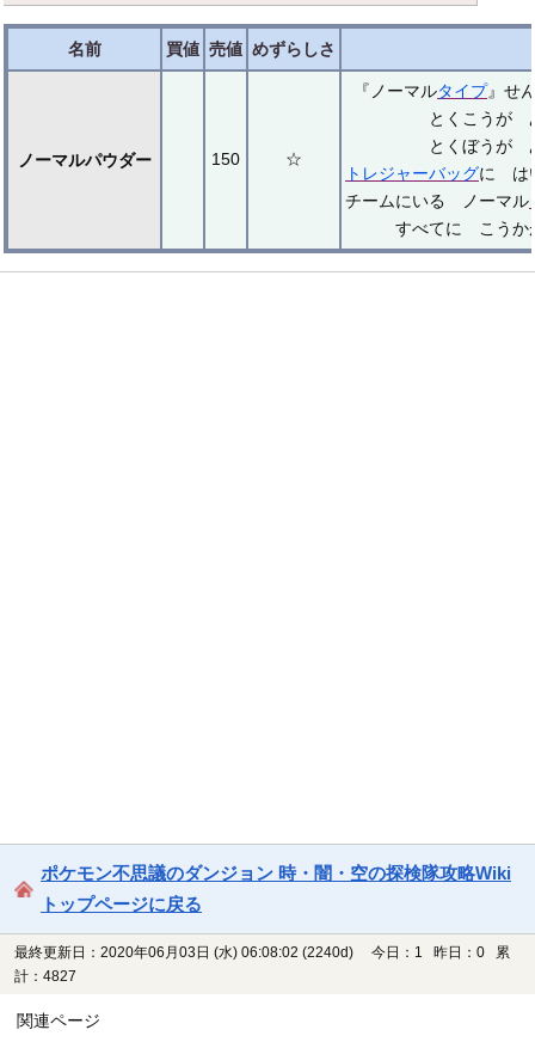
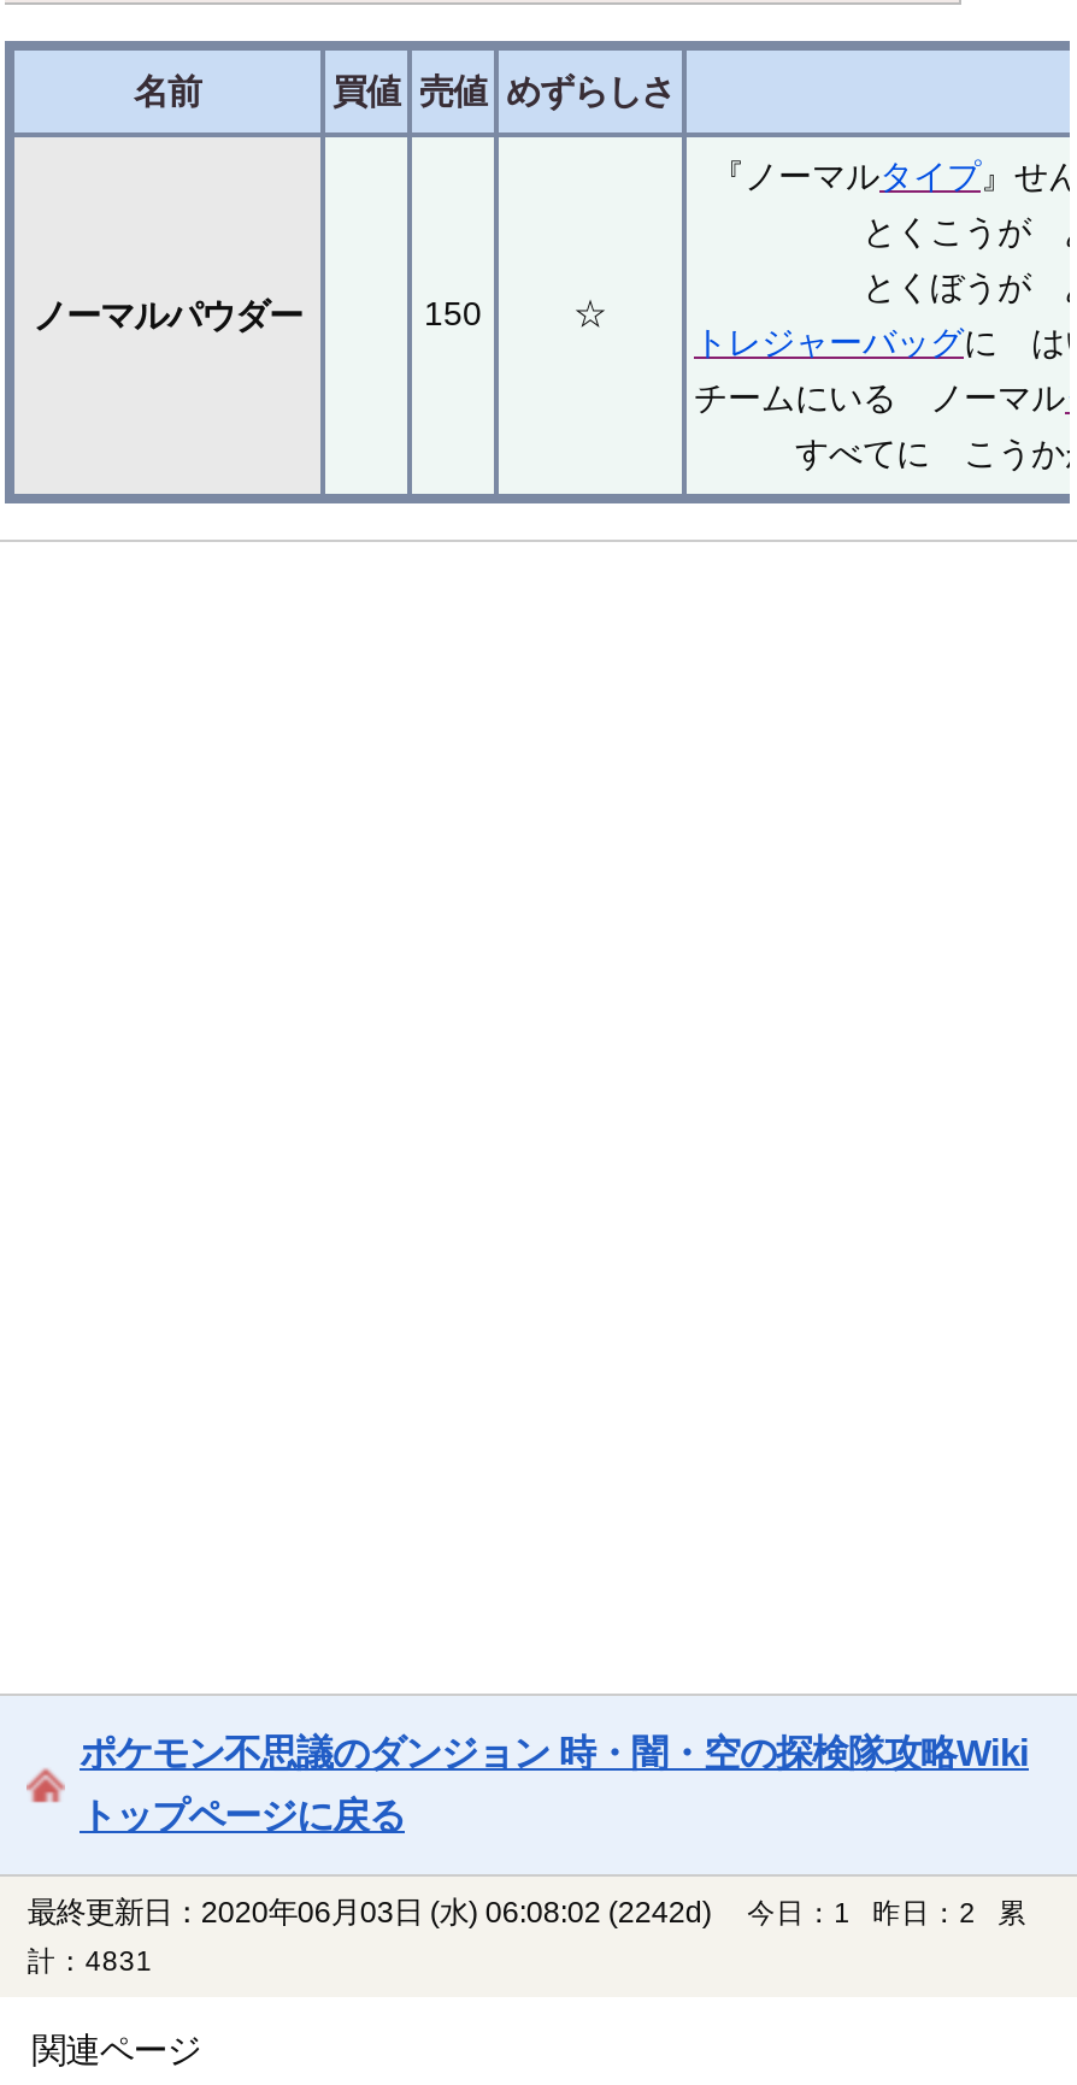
- 最終更新日：2020年06月03日 (水) 06:08:02 (2240d)
+ 最終更新日：2020年06月03日 (水) 06:08:02 (2242d)

- 今日：1 昨日：0 累
+ 今日：1 昨日：2 累

- 計：4827
+ 計：4831
